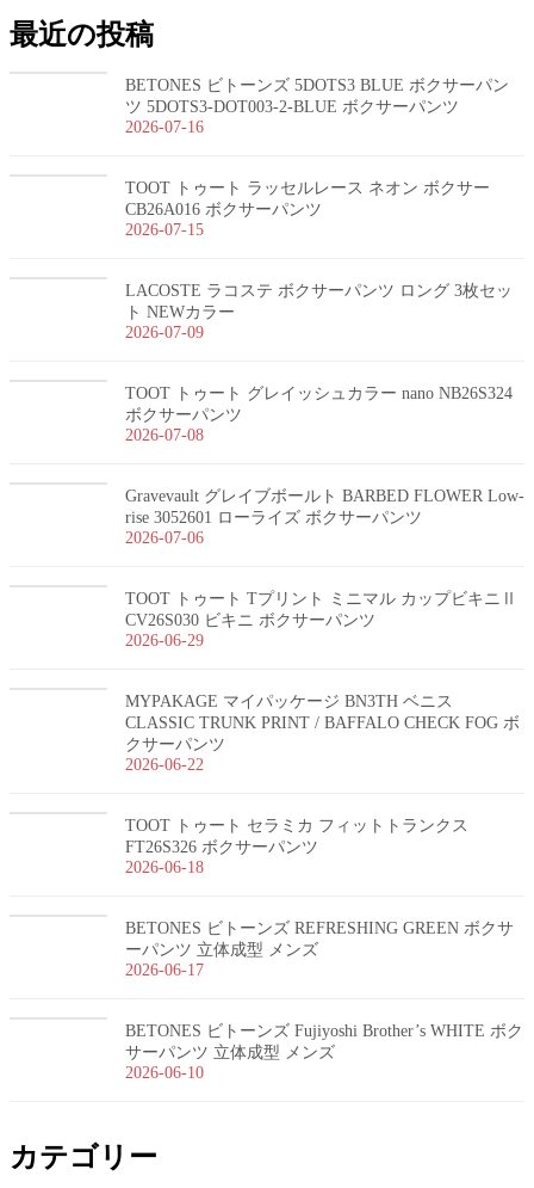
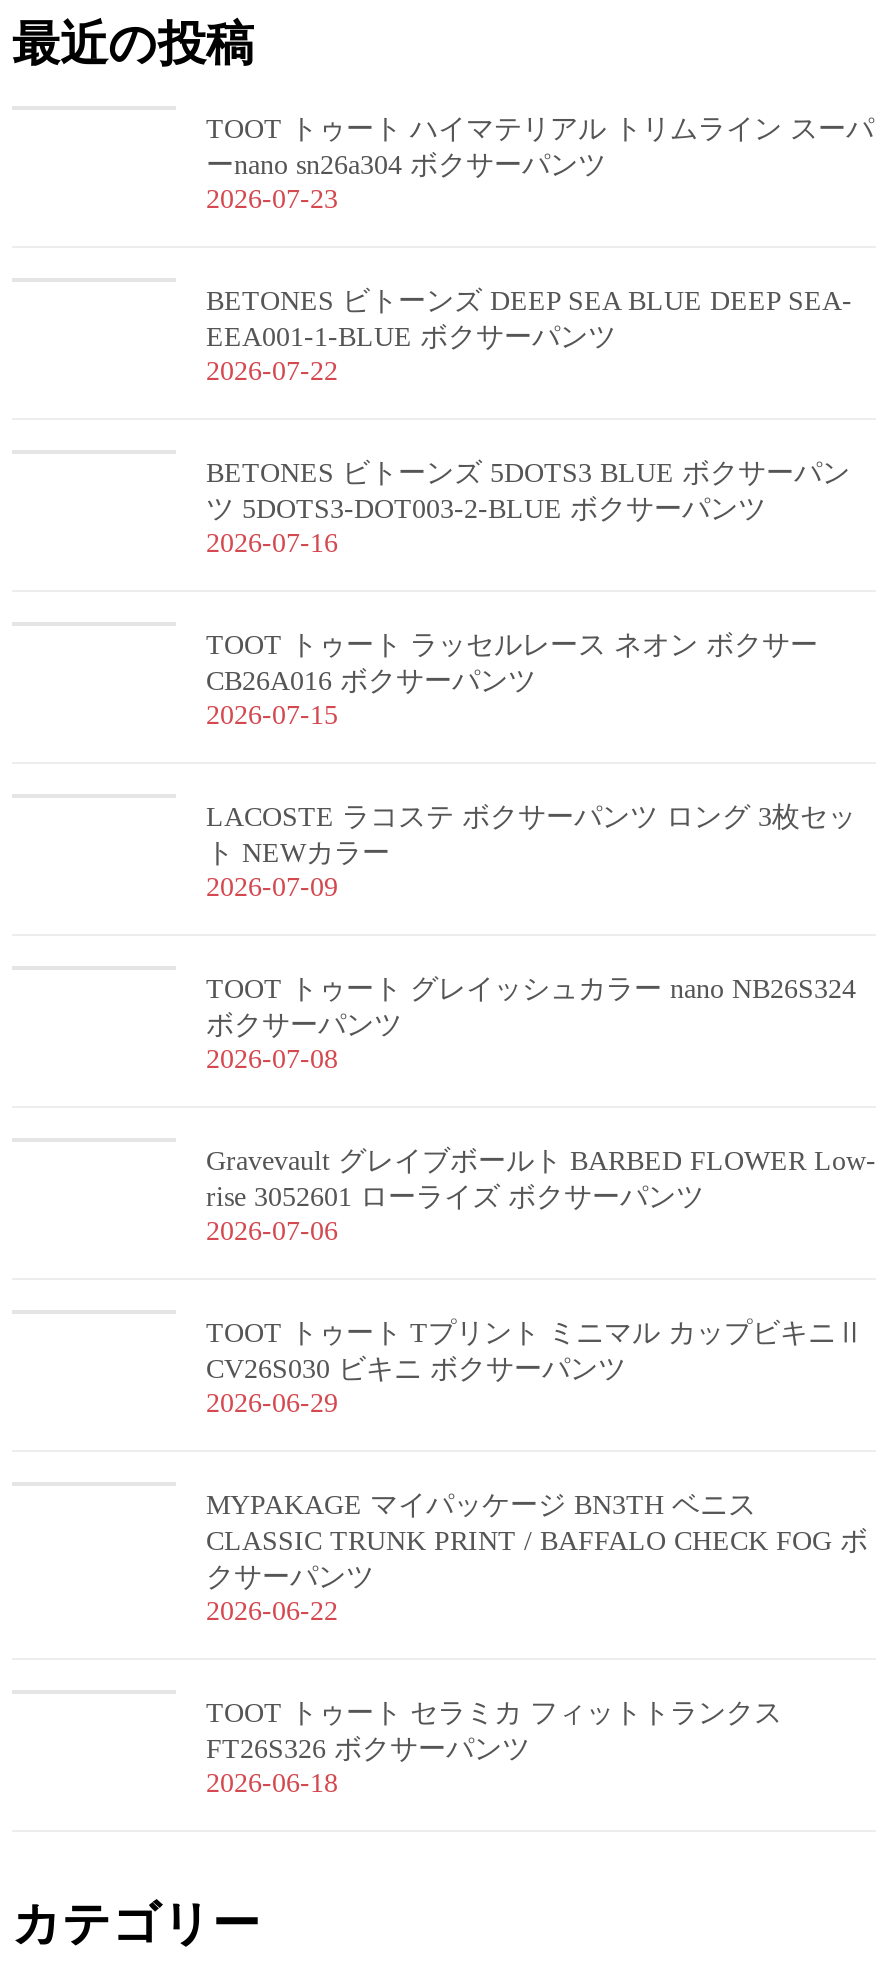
+ TOOT トゥート ハイマテリアル トリムライン スーパ
+ ーnano sn26a304 ボクサーパンツ
+ 2026-07-23
+ BETONES ビトーンズ DEEP SEA BLUE DEEP SEA-
+ EEA001-1-BLUE ボクサーパンツ
+ 2026-07-22

moved down: BETONES ビトーンズ 5DOTS3 BLUE ボクサーパン | ツ 5DOTS3-DOT003-2-BLUE ボクサーパンツ | 2026-07-16 | ... | FT26S326 ボクサーパンツ | 2026-06-18

- BETONES ビトーンズ REFRESHING GREEN ボクサ
- ーパンツ 立体成型 メンズ
- 2026-06-17
- BETONES ビトーンズ Fujiyoshi Brother’s WHITE ボク
- サーパンツ 立体成型 メンズ
- 2026-06-10
